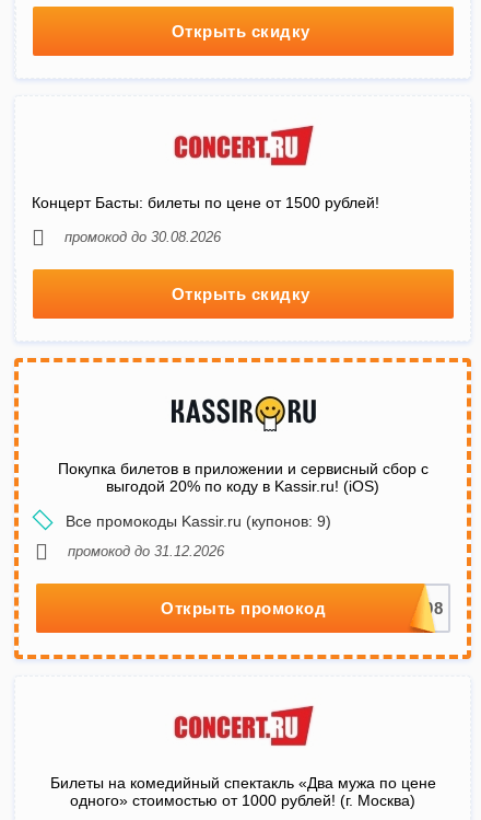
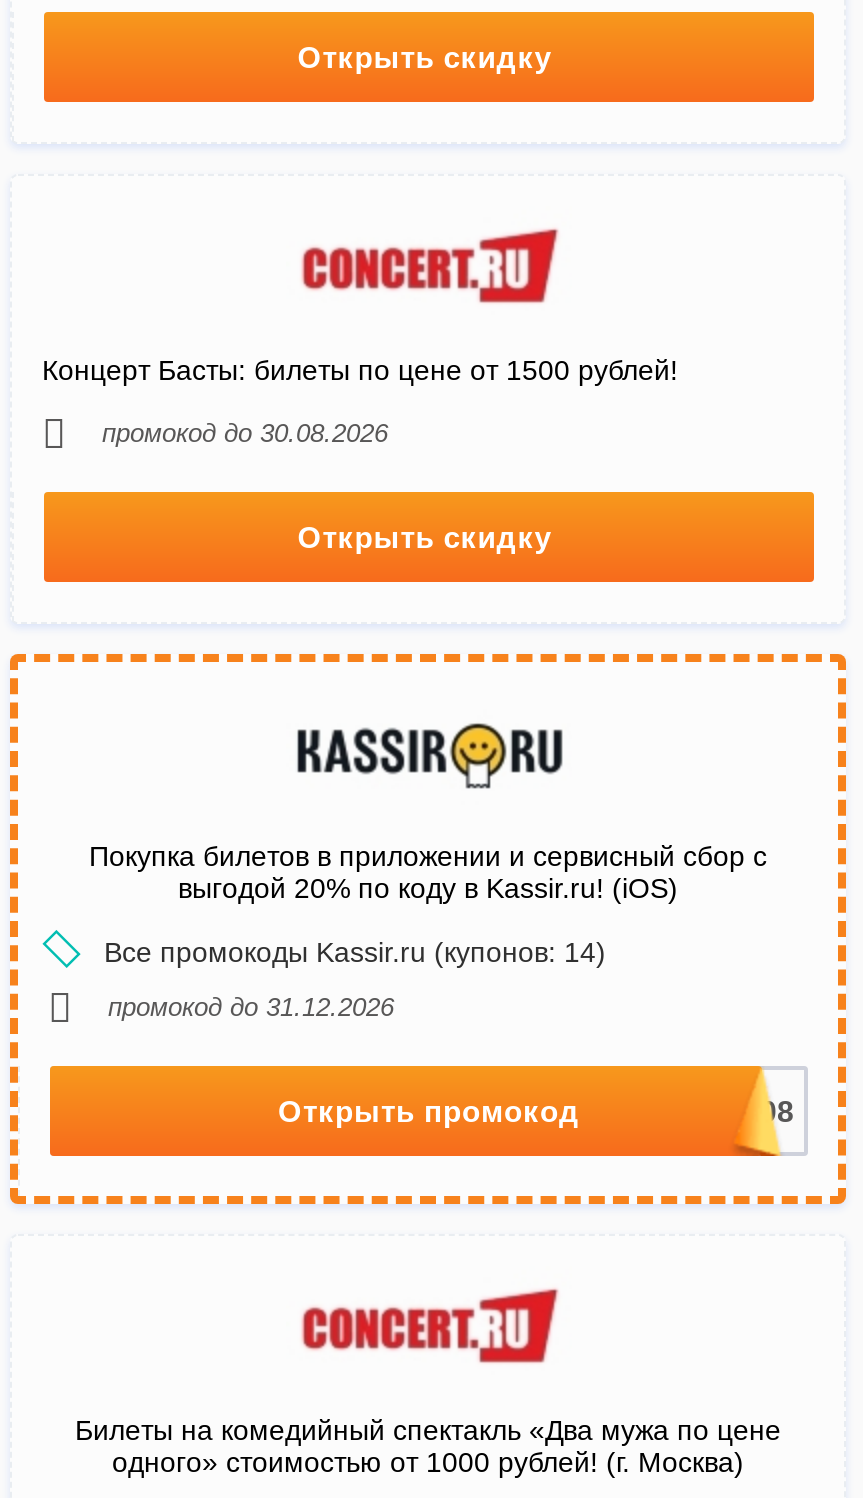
- Все промокоды Kassir.ru (купонов: 9)
+ Все промокоды Kassir.ru (купонов: 14)
